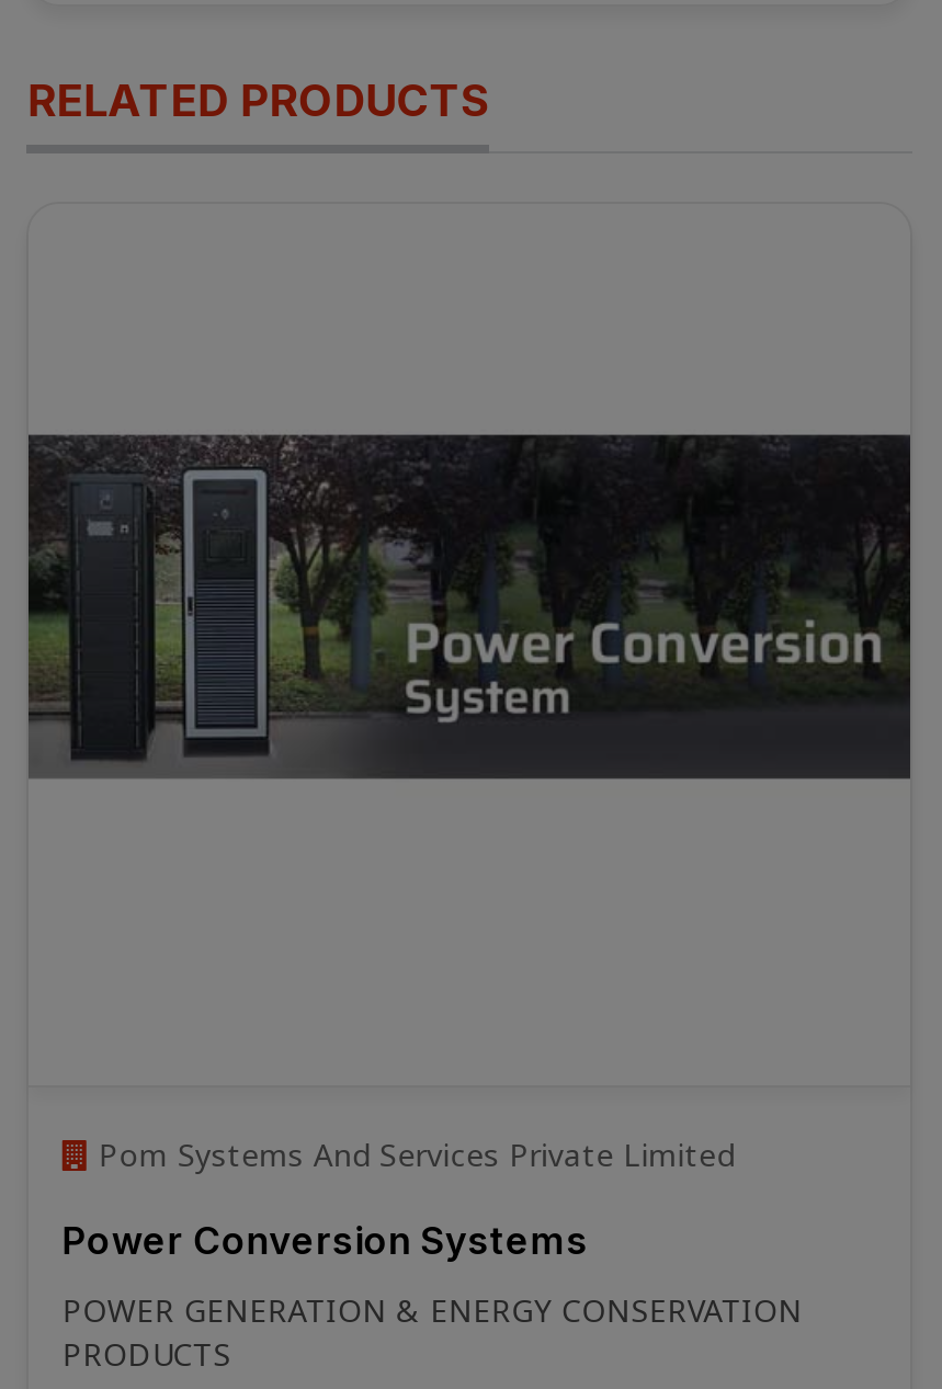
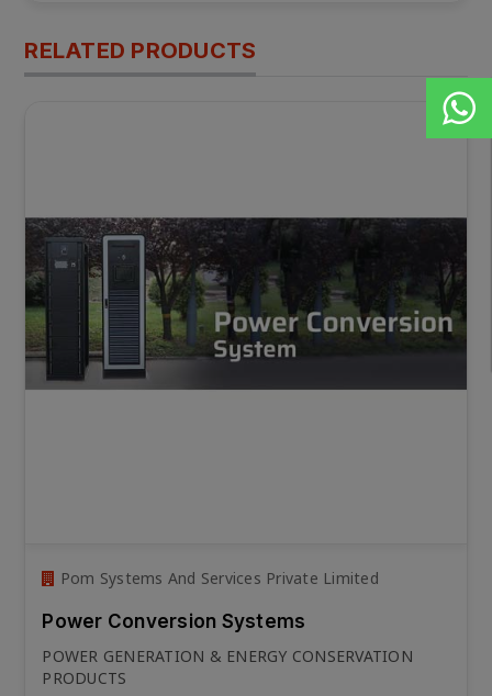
+ [image]
